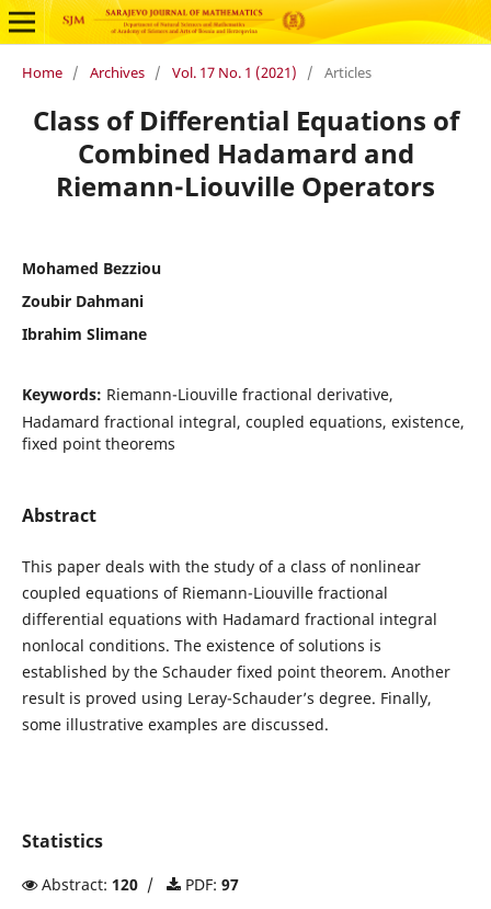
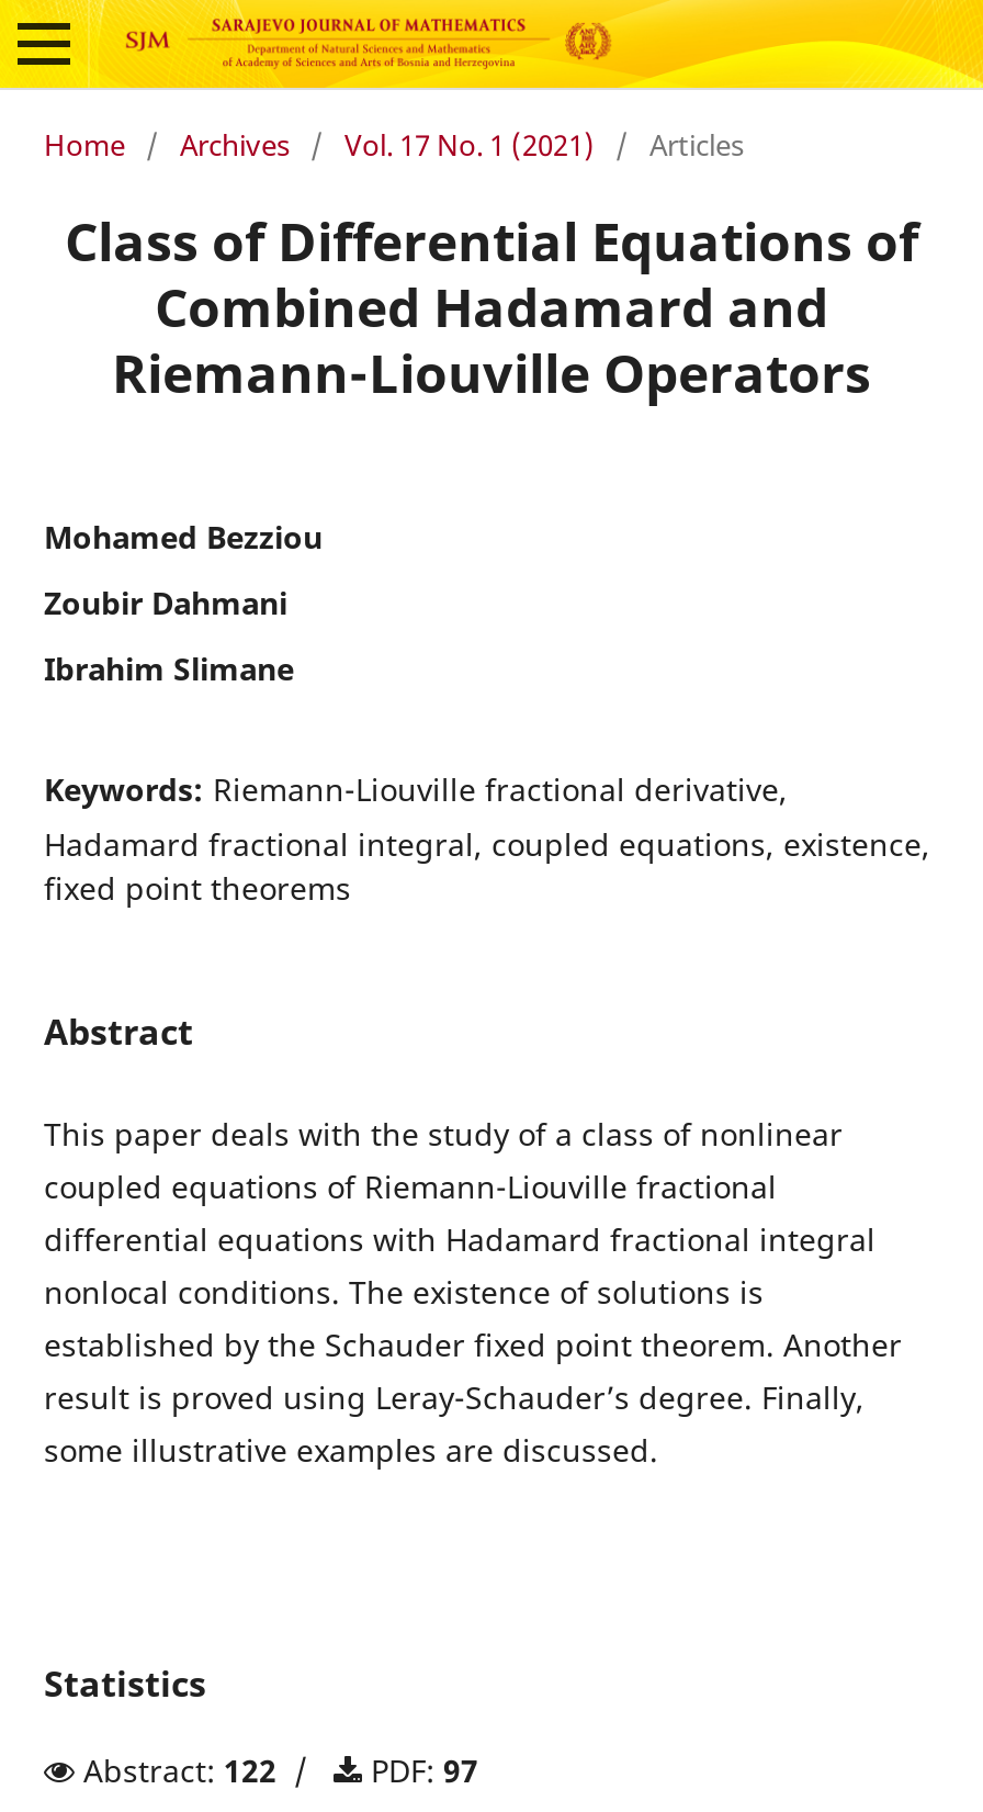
- Abstract: 120 / PDF: 97
+ Abstract: 122 / PDF: 97
